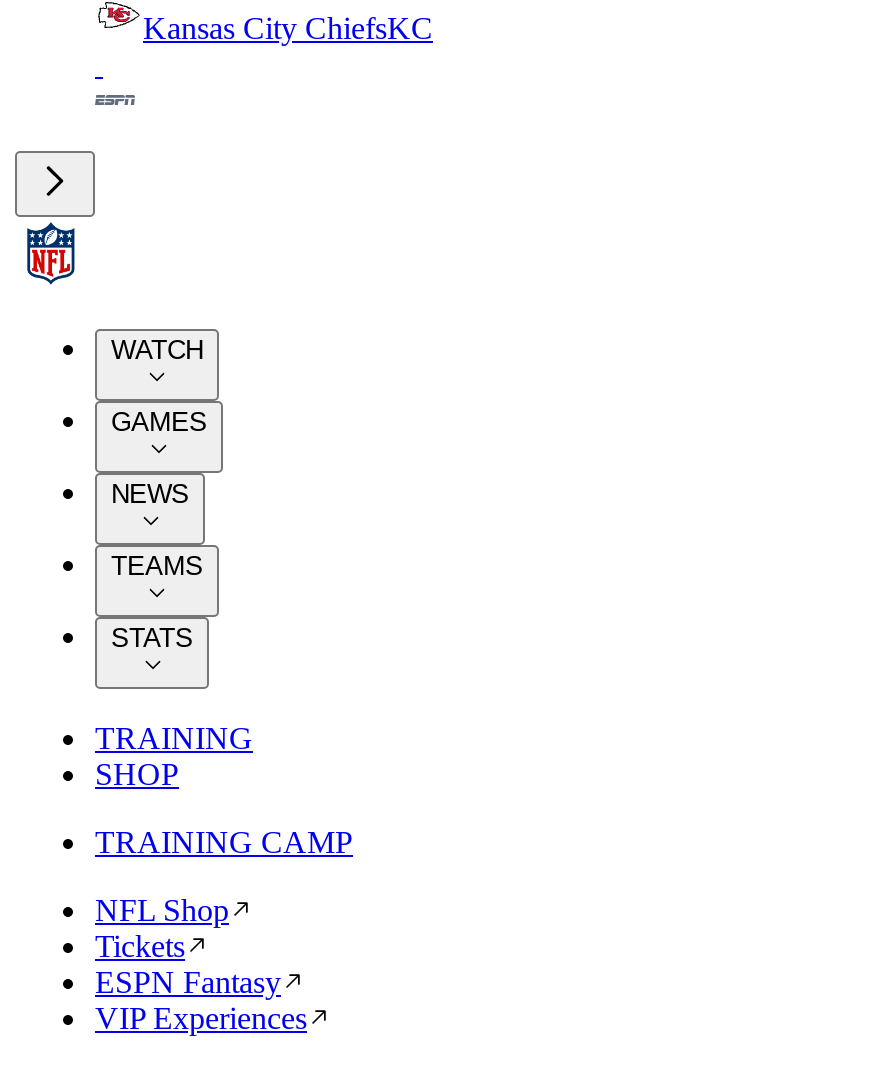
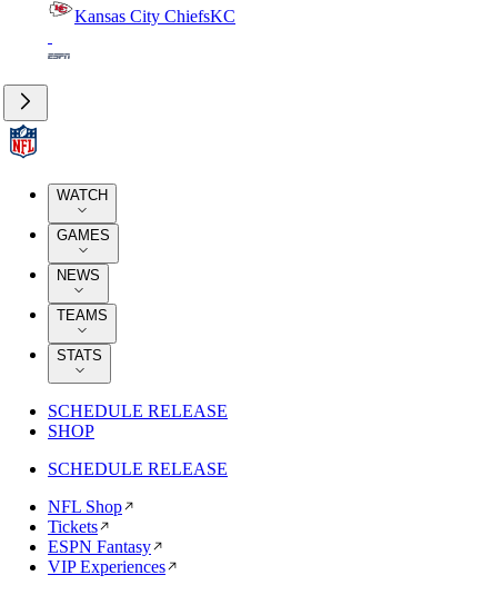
- TRAINING
+ SCHEDULE RELEASE

- TRAINING CAMP
+ SCHEDULE RELEASE
